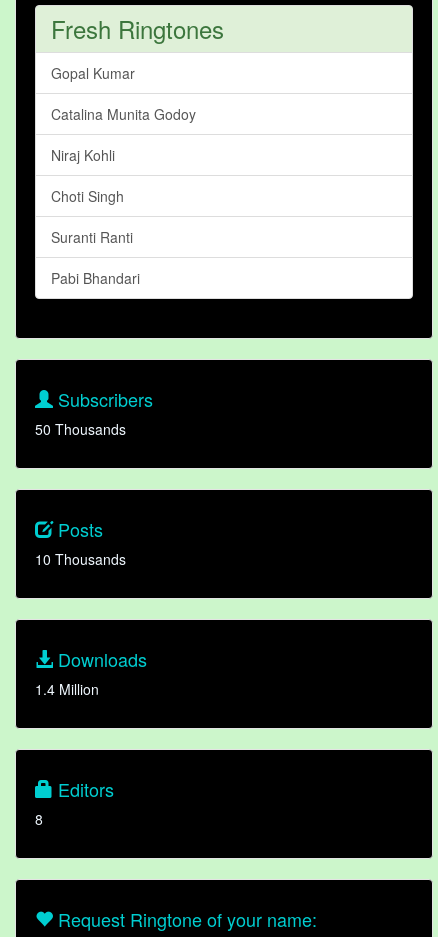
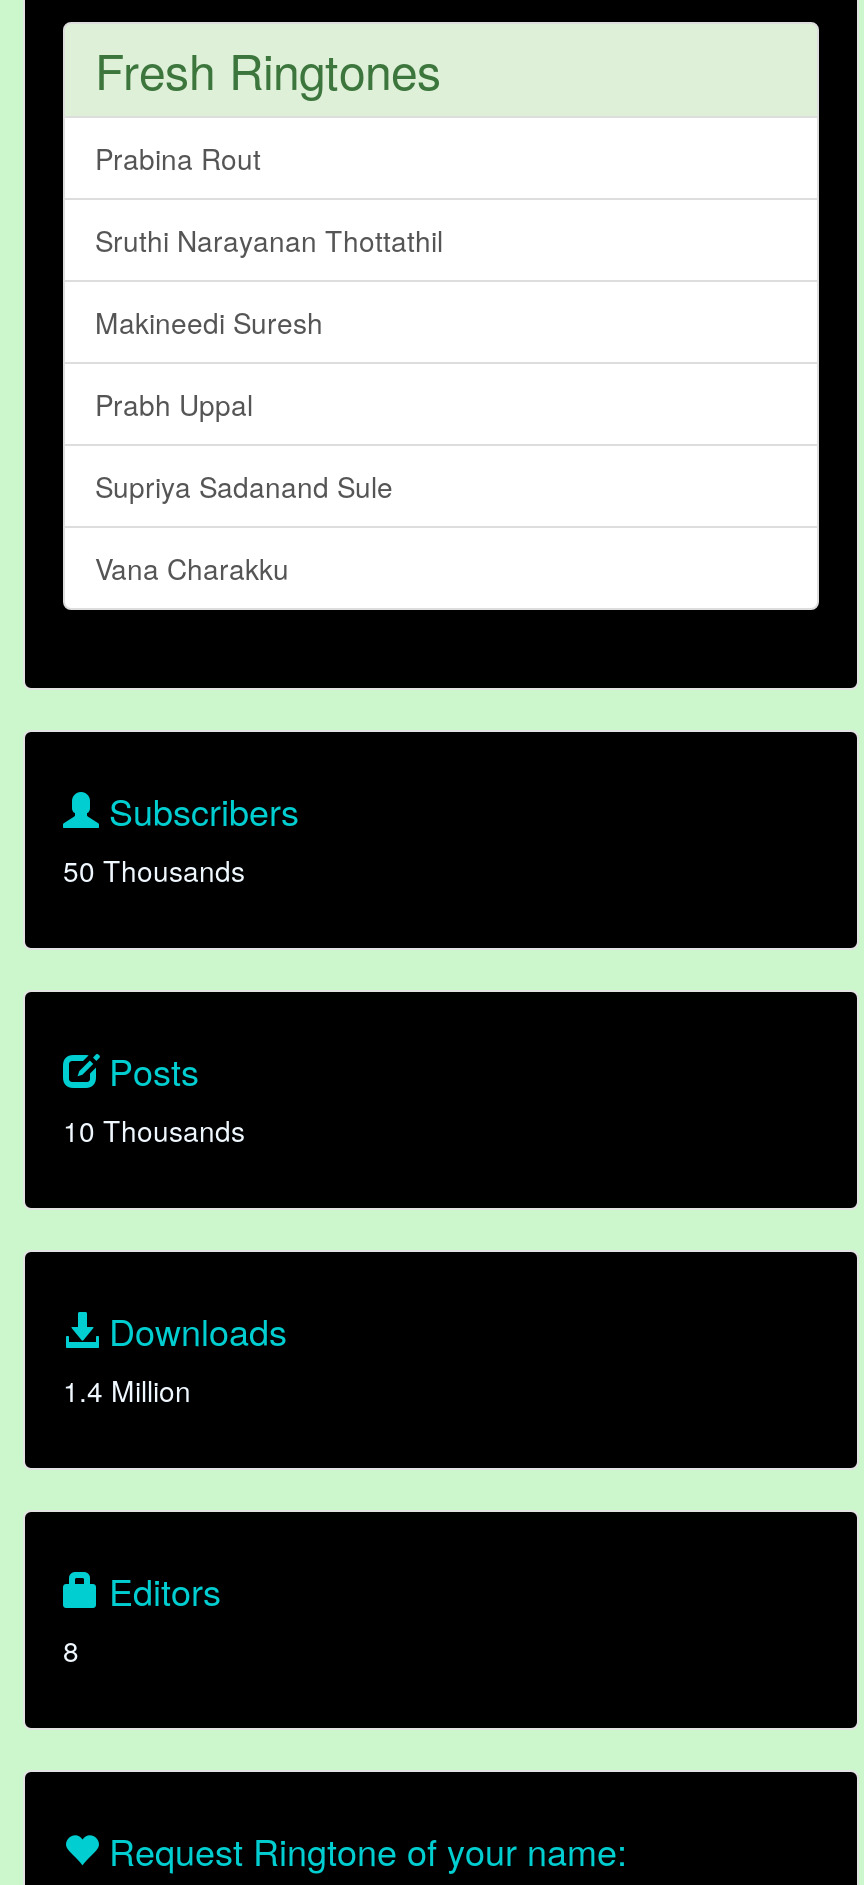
- Gopal Kumar
+ Prabina Rout

- Catalina Munita Godoy
+ Sruthi Narayanan Thottathil

- Niraj Kohli
+ Makineedi Suresh

- Choti Singh
+ Prabh Uppal

- Suranti Ranti
+ Supriya Sadanand Sule

- Pabi Bhandari
+ Vana Charakku
